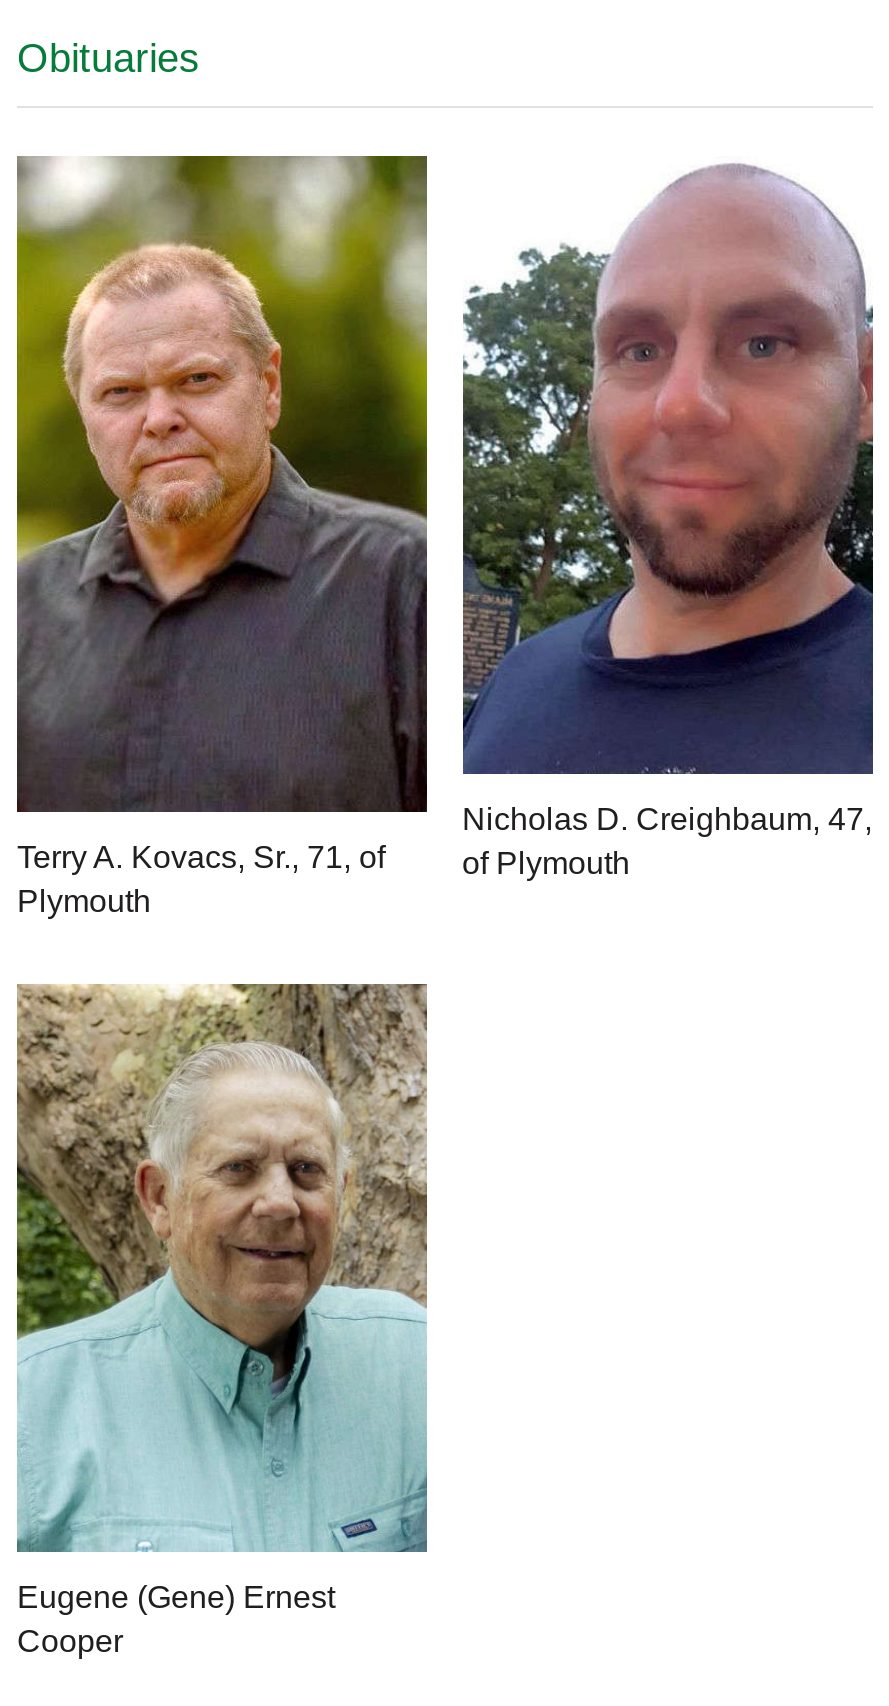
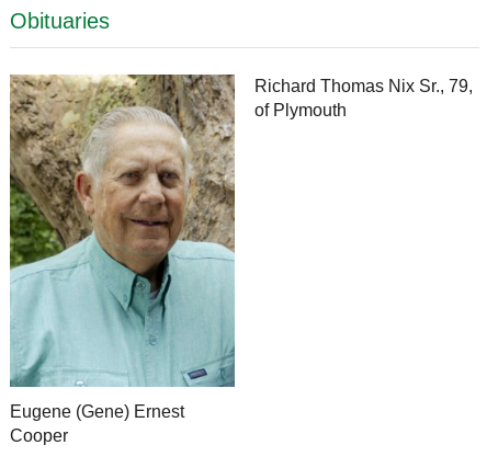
+ Richard Thomas Nix Sr., 79,
+ of Plymouth

- [image]
- Terry A. Kovacs, Sr., 71, of
- Plymouth

- [image]
- Nicholas D. Creighbaum, 47,
- of Plymouth
